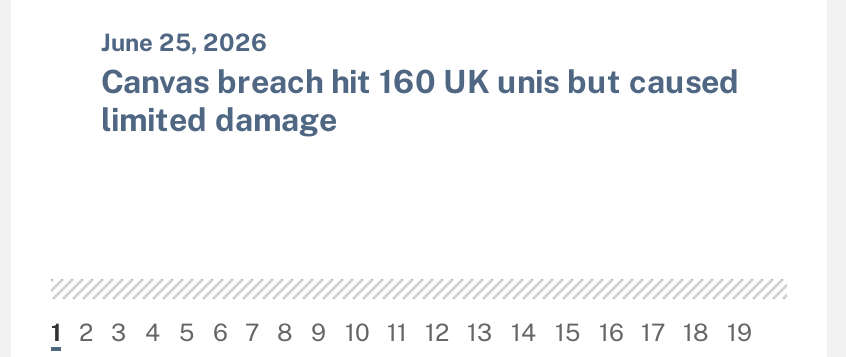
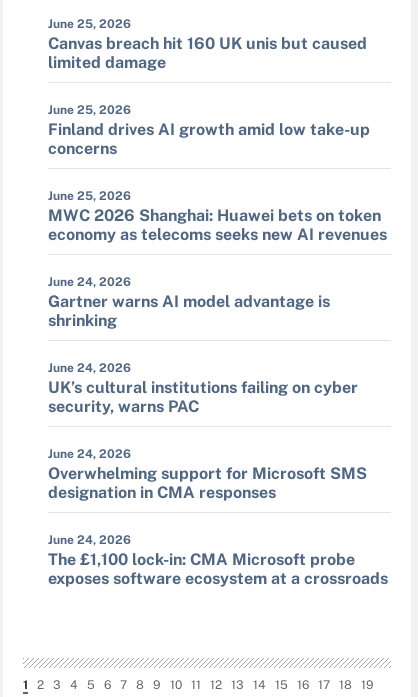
+ June 25, 2026
+ Finland drives AI growth amid low take-up
+ concerns
+ June 25, 2026
+ MWC 2026 Shanghai: Huawei bets on token
+ economy as telecoms seeks new AI revenues
+ June 24, 2026
+ Gartner warns AI model advantage is
+ shrinking
+ June 24, 2026
+ UK’s cultural institutions failing on cyber
+ security, warns PAC
+ June 24, 2026
+ Overwhelming support for Microsoft SMS
+ designation in CMA responses
+ June 24, 2026
+ The £1,100 lock-in: CMA Microsoft probe
+ exposes software ecosystem at a crossroads
